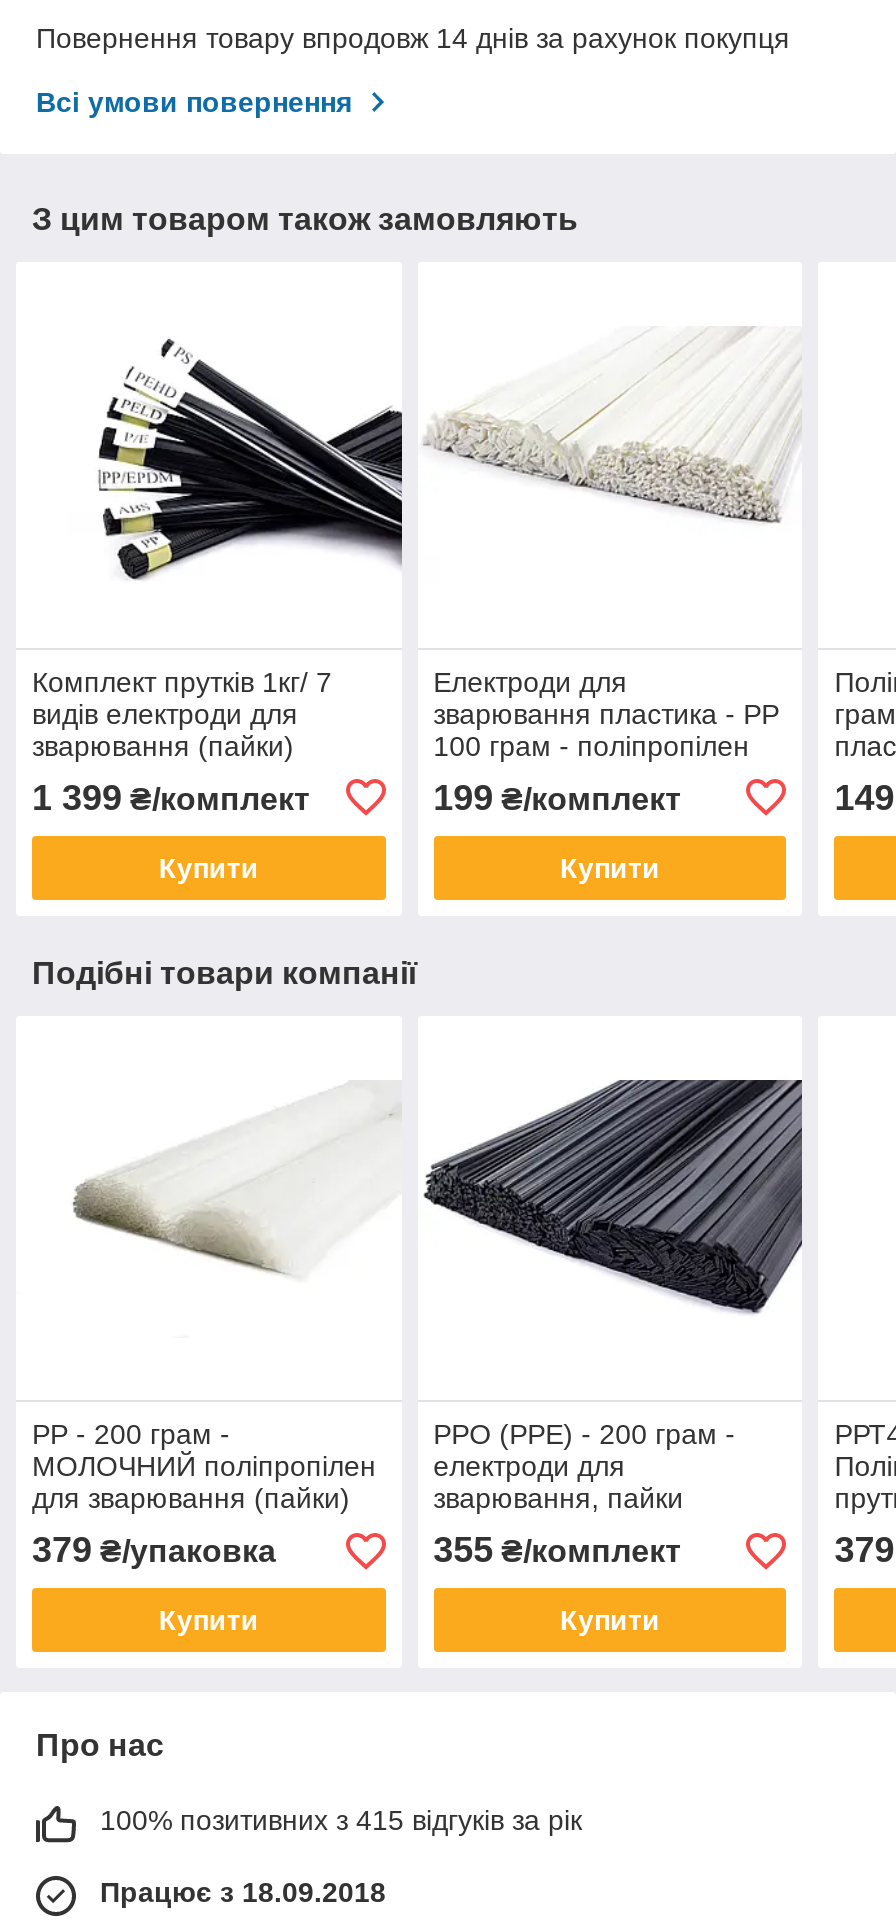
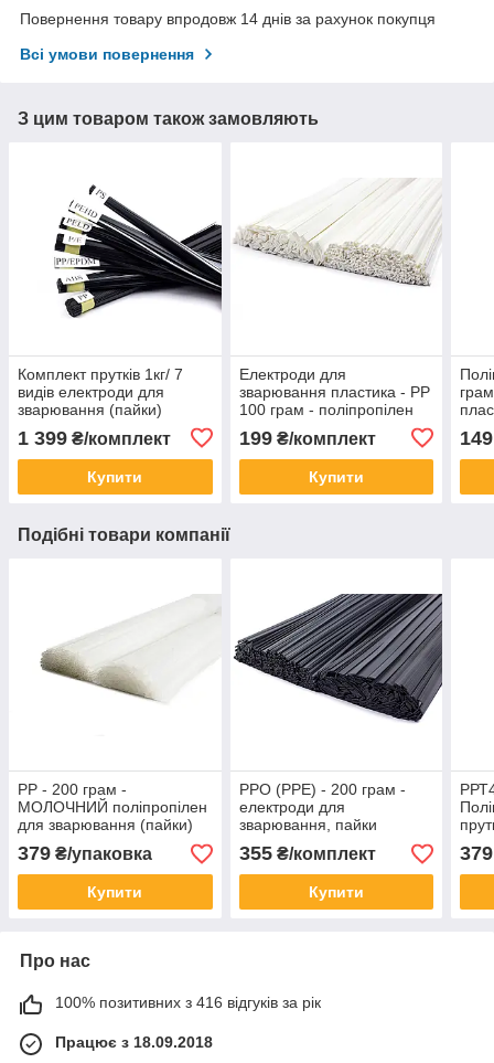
- 100% позитивних з 415 відгуків за рік
+ 100% позитивних з 416 відгуків за рік
